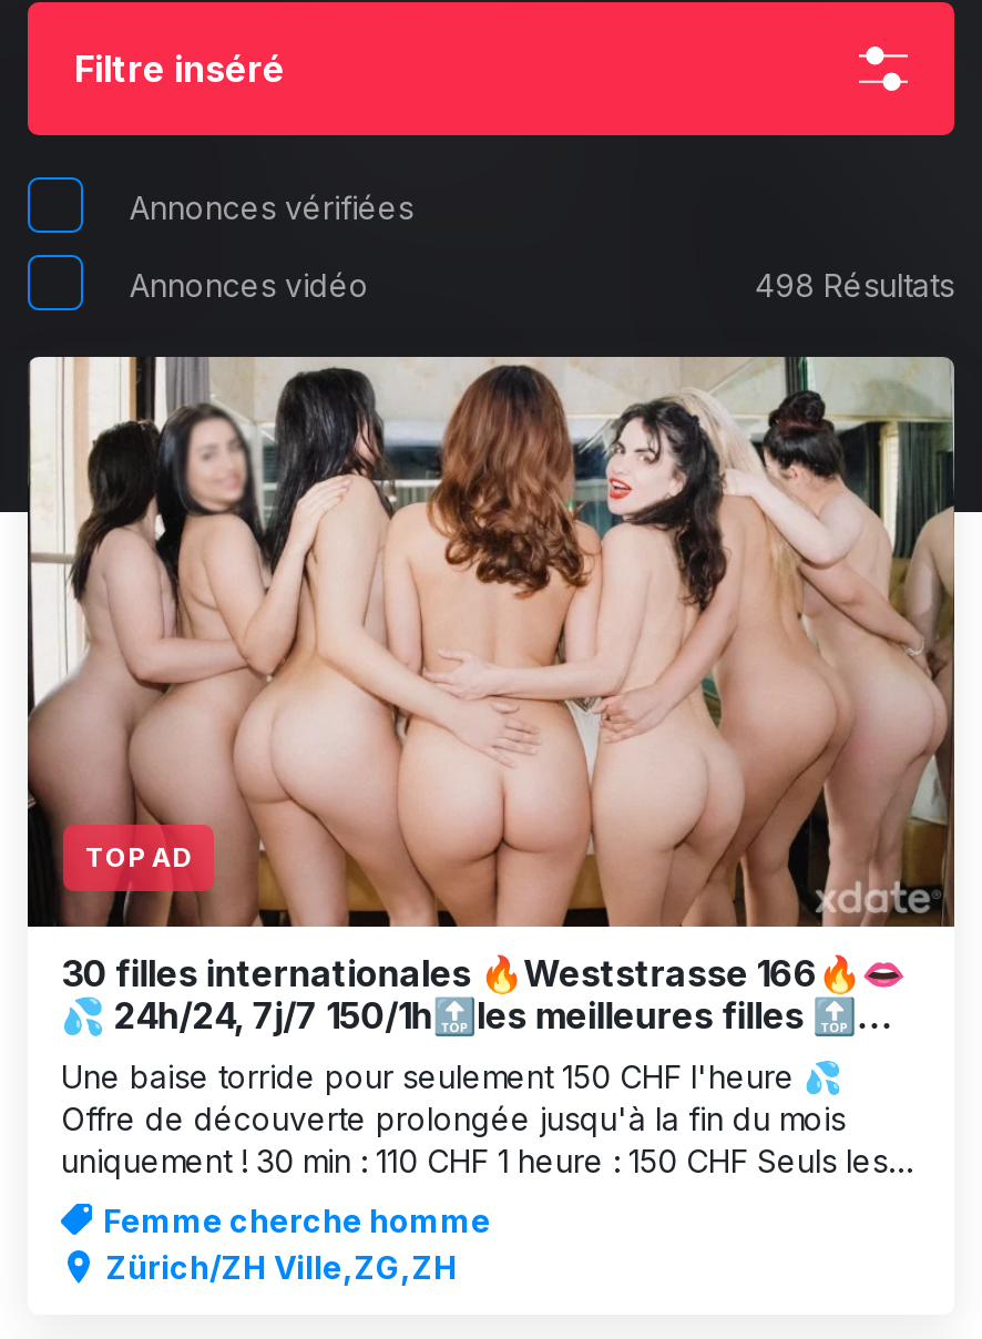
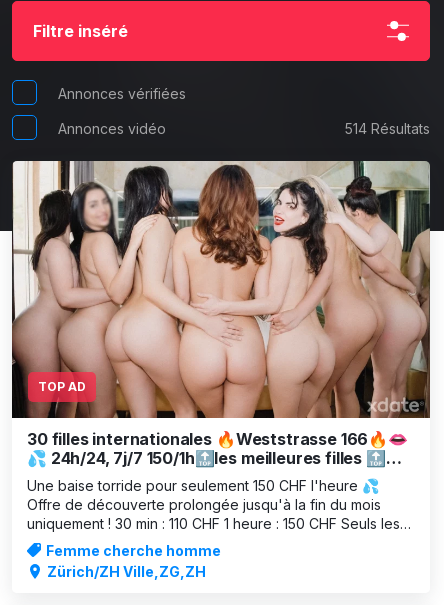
- 498 Résultats
+ 514 Résultats
